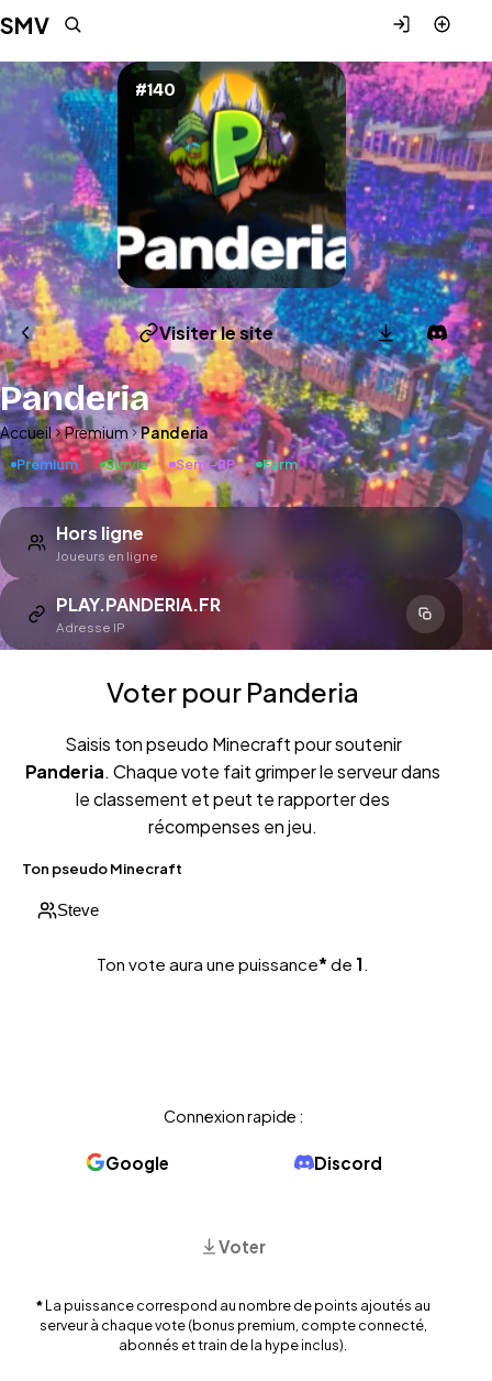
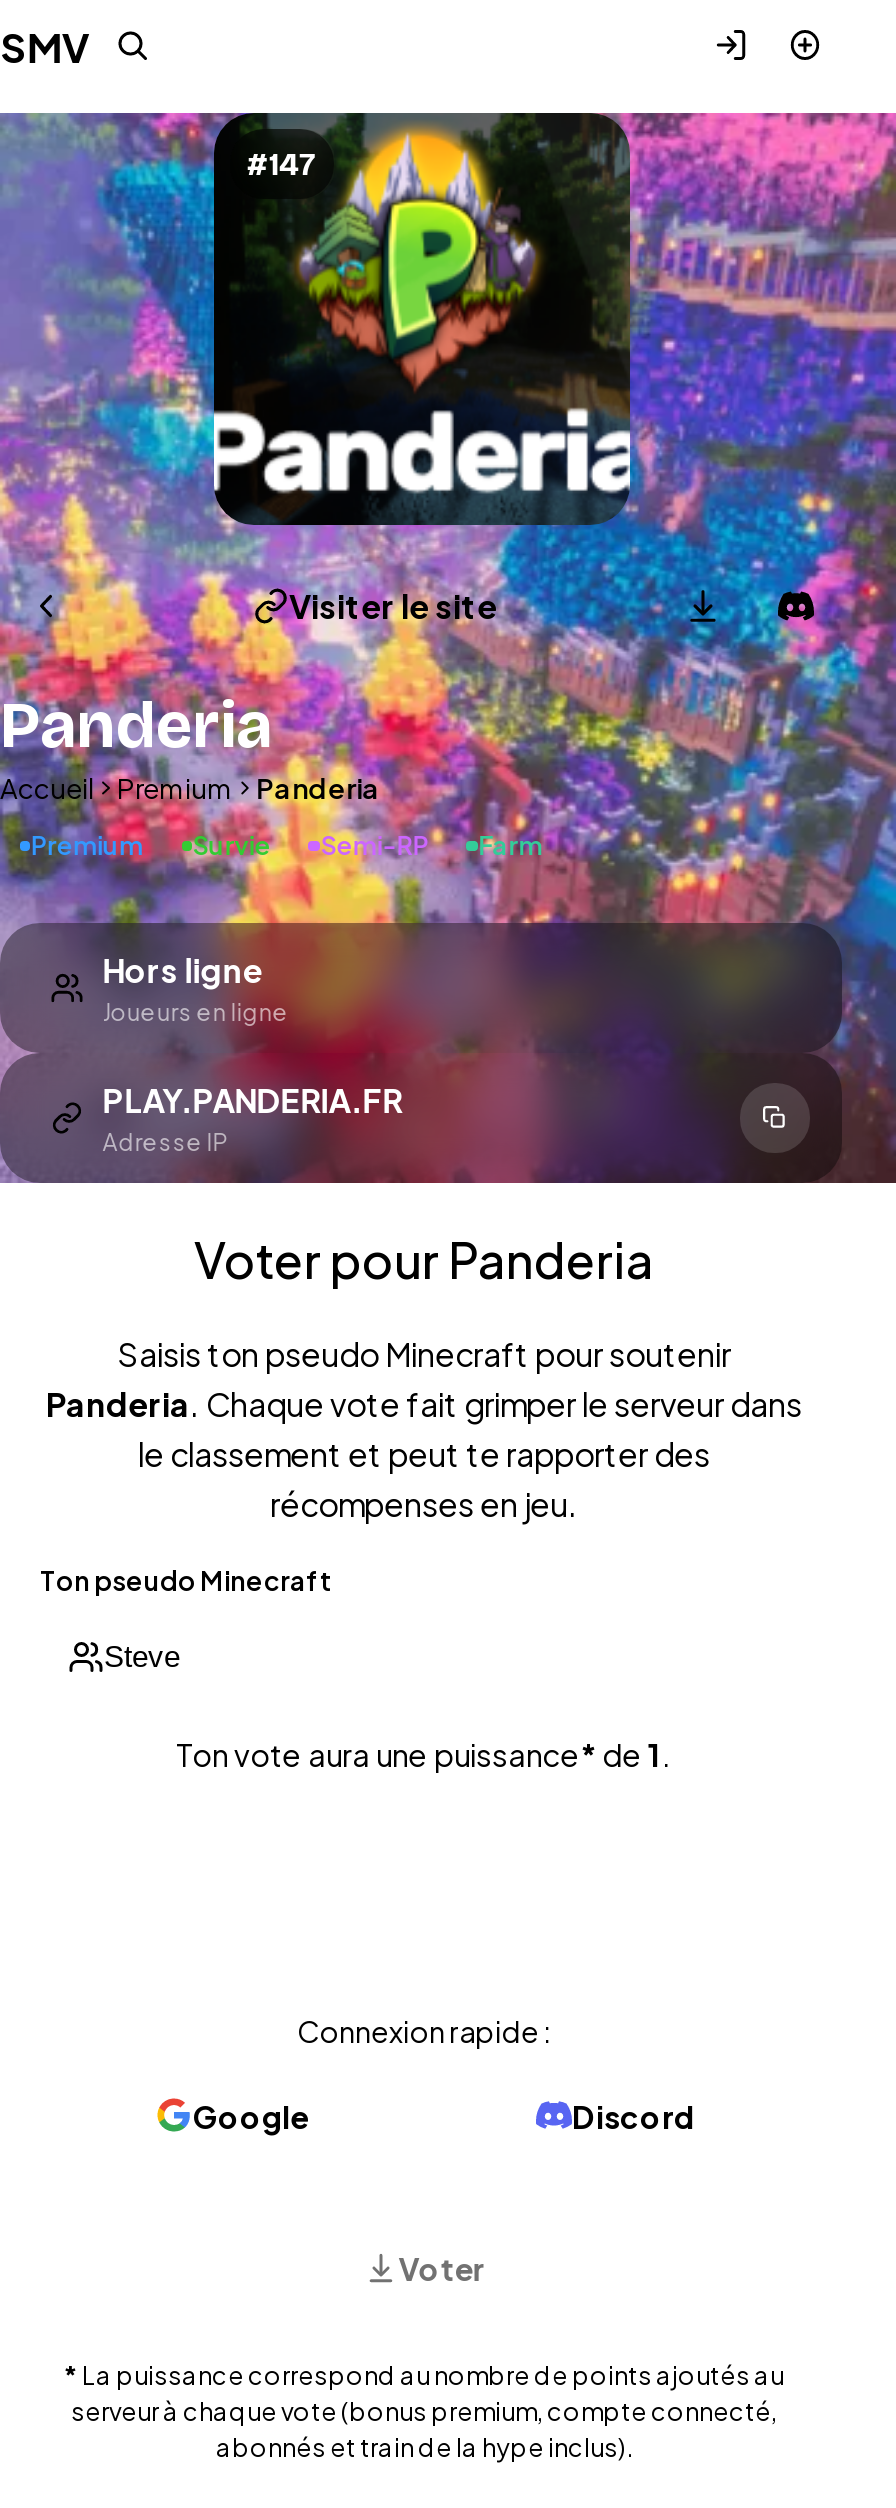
- #140
+ #147
